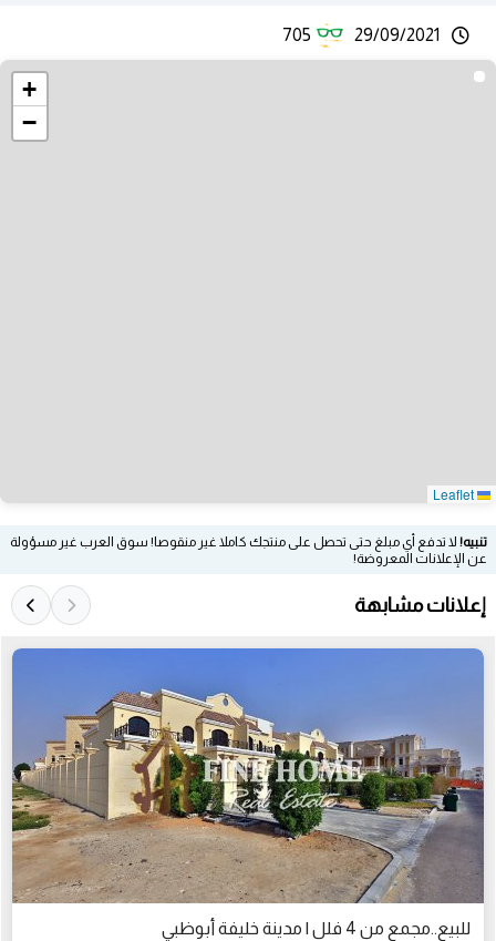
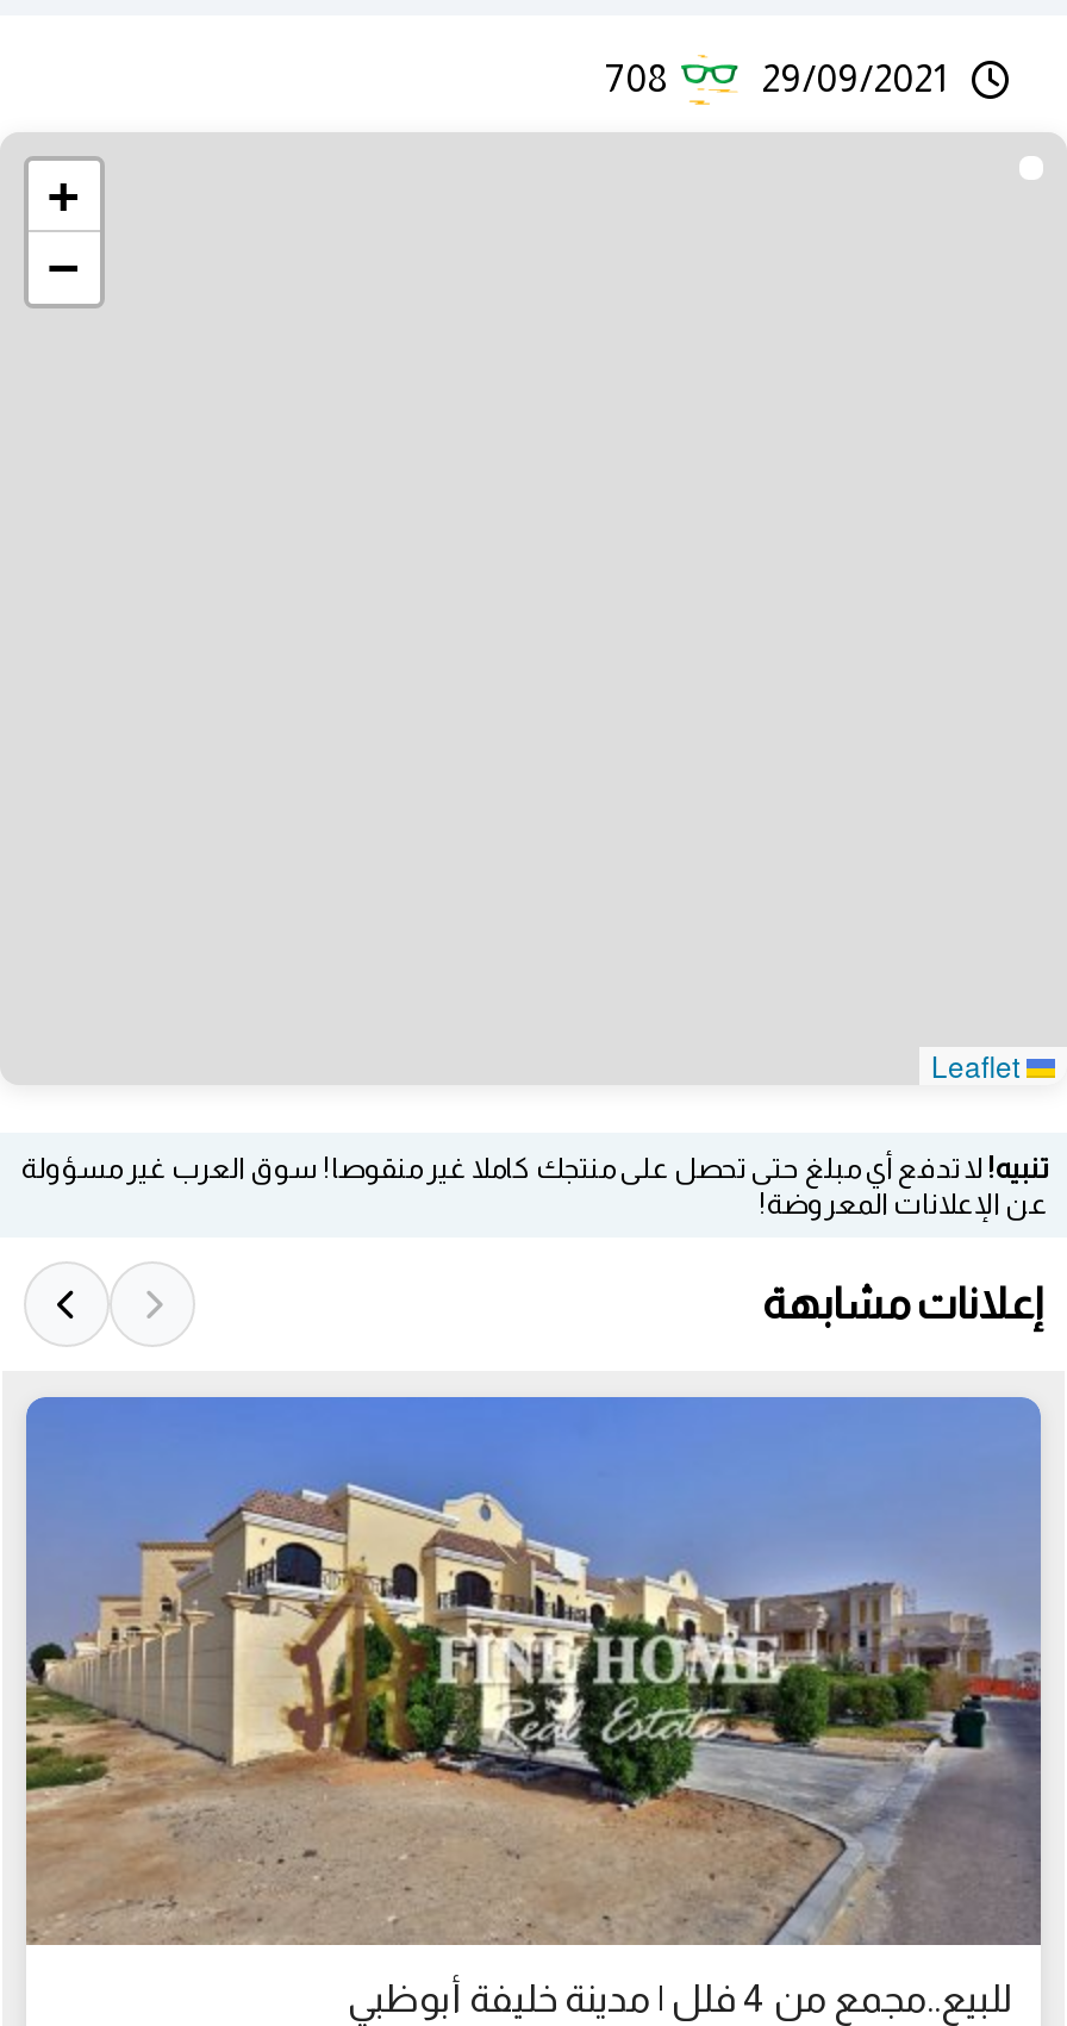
- 705
+ 708
